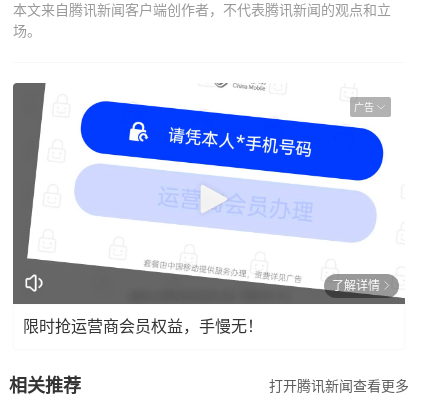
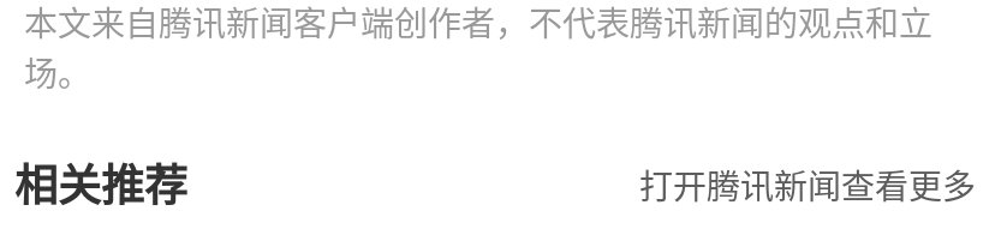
- [image]
- 广告

- 了解详情
- 限时抢运营商会员权益，手慢无！
